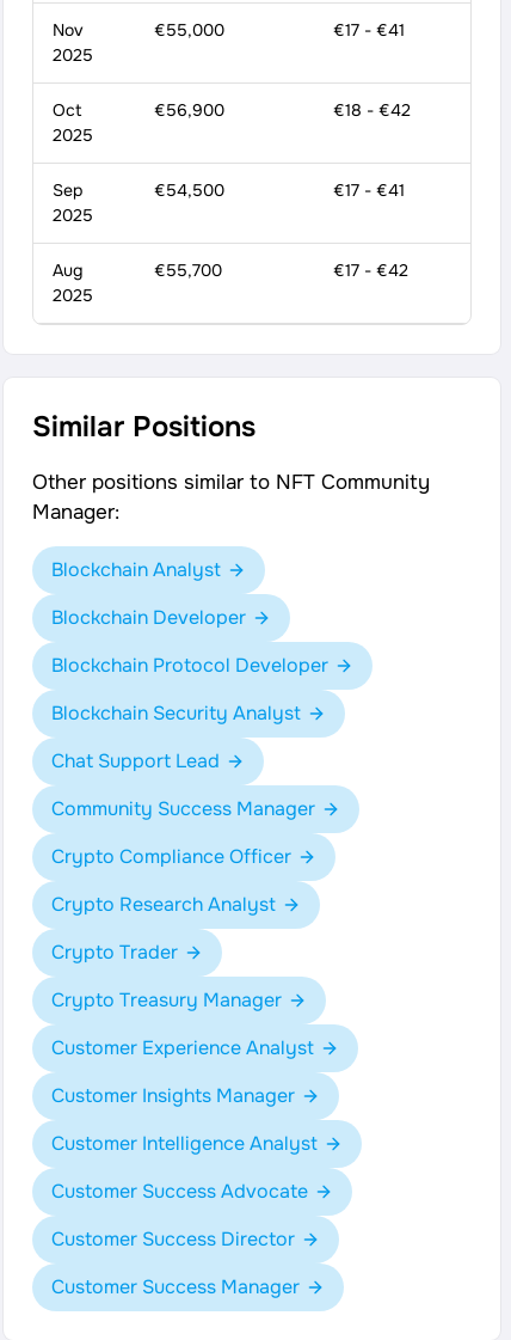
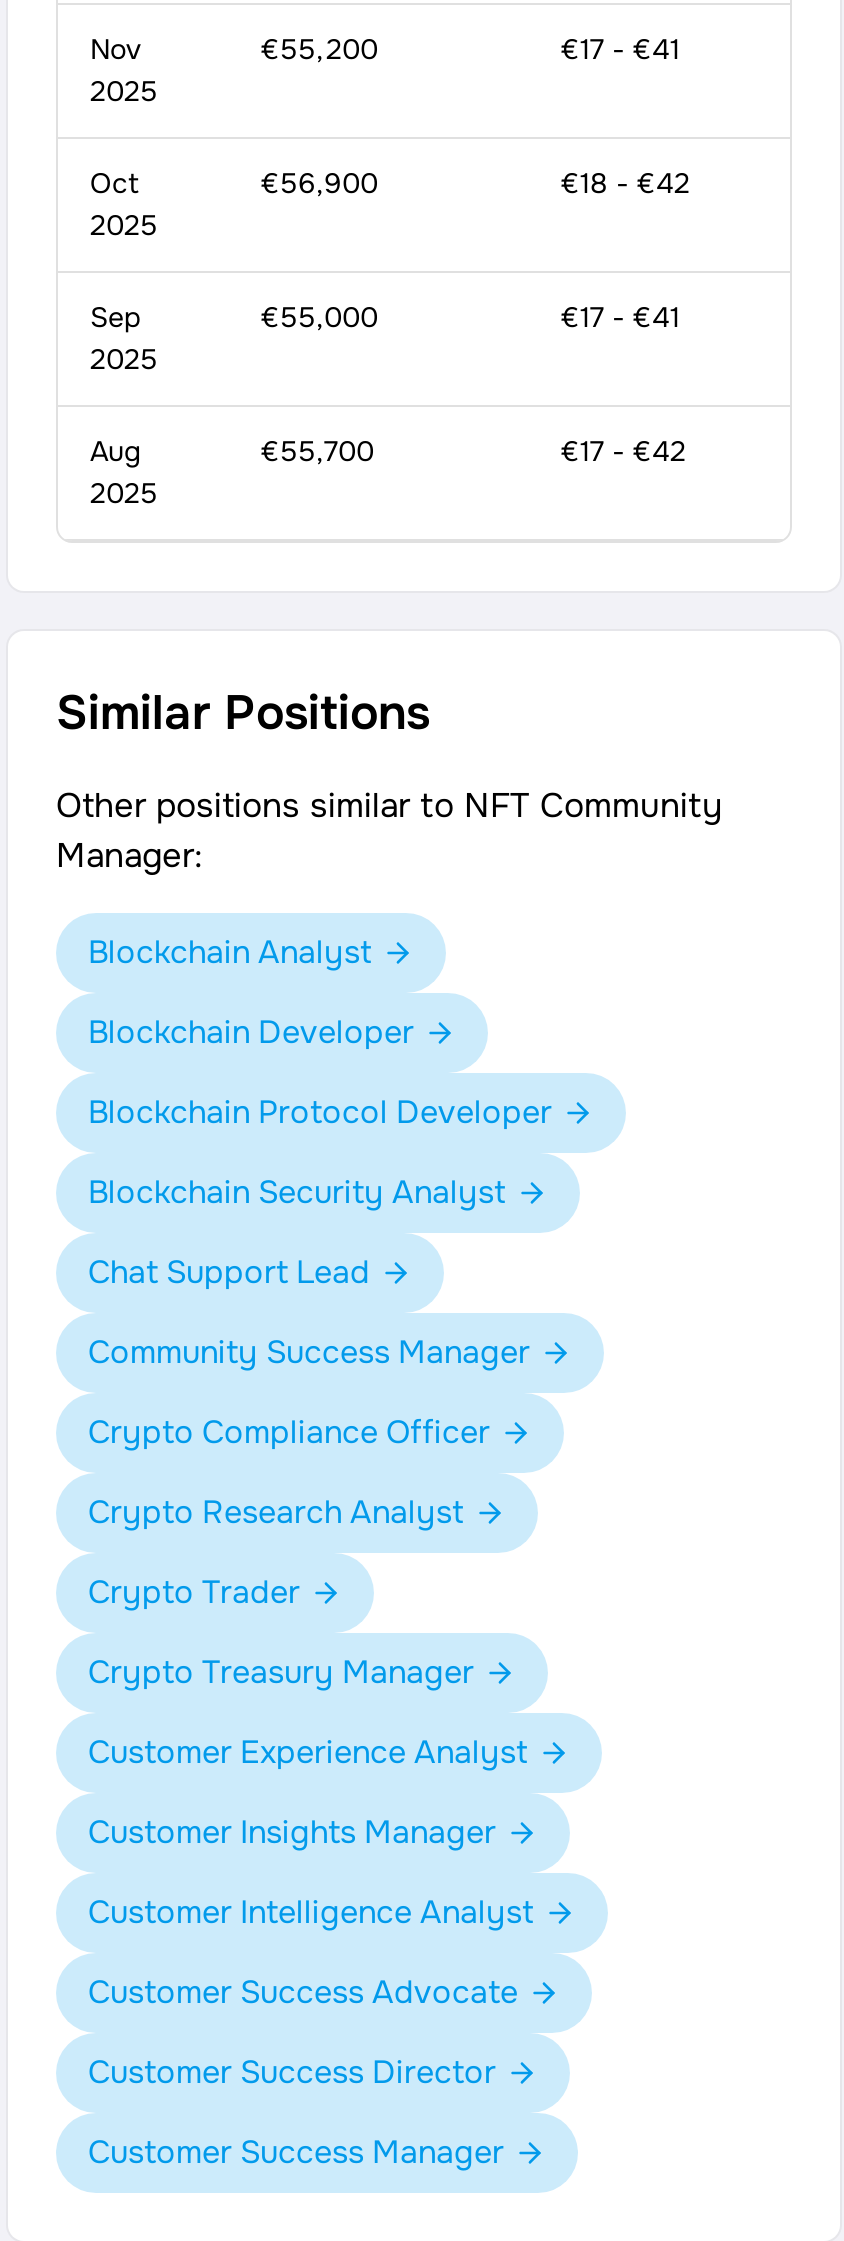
- €55,000
+ €55,200

- €54,500
+ €55,000
